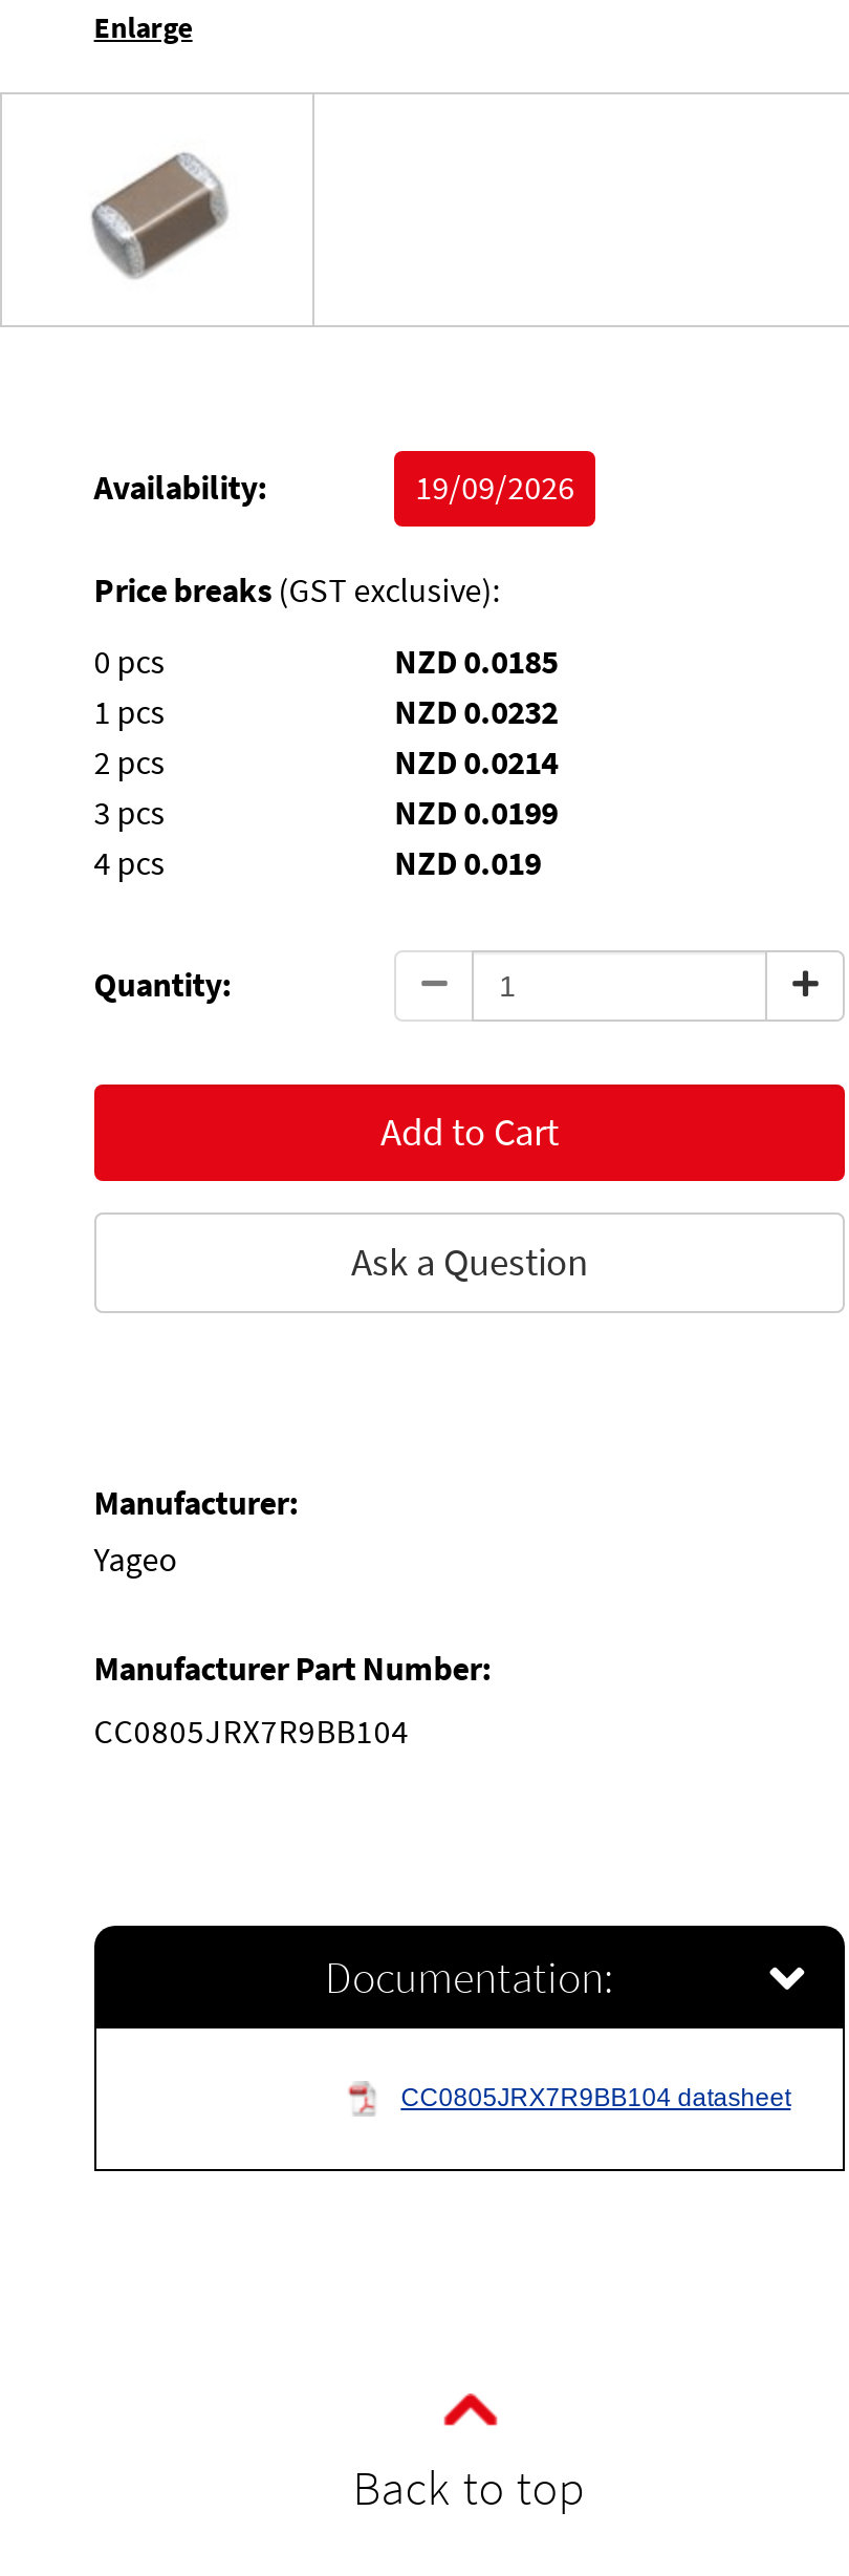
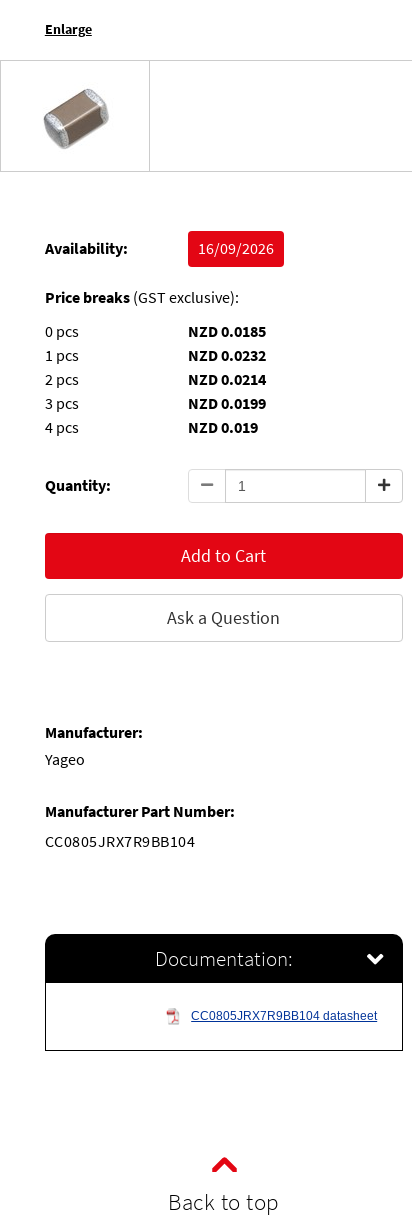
- 19/09/2026
+ 16/09/2026
